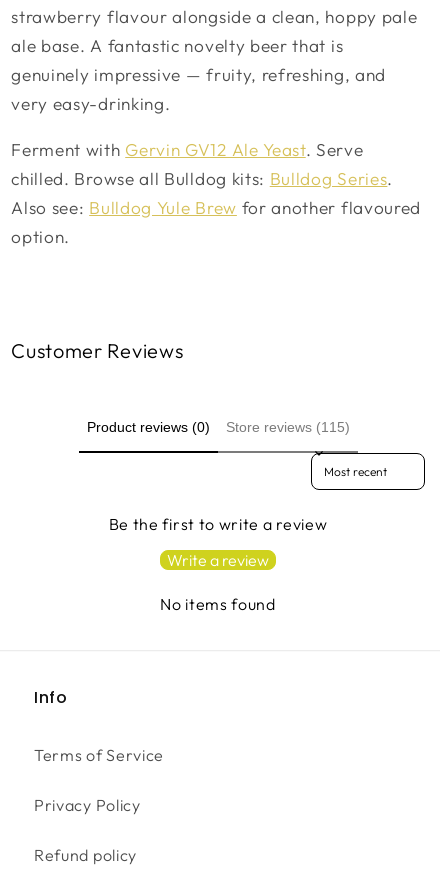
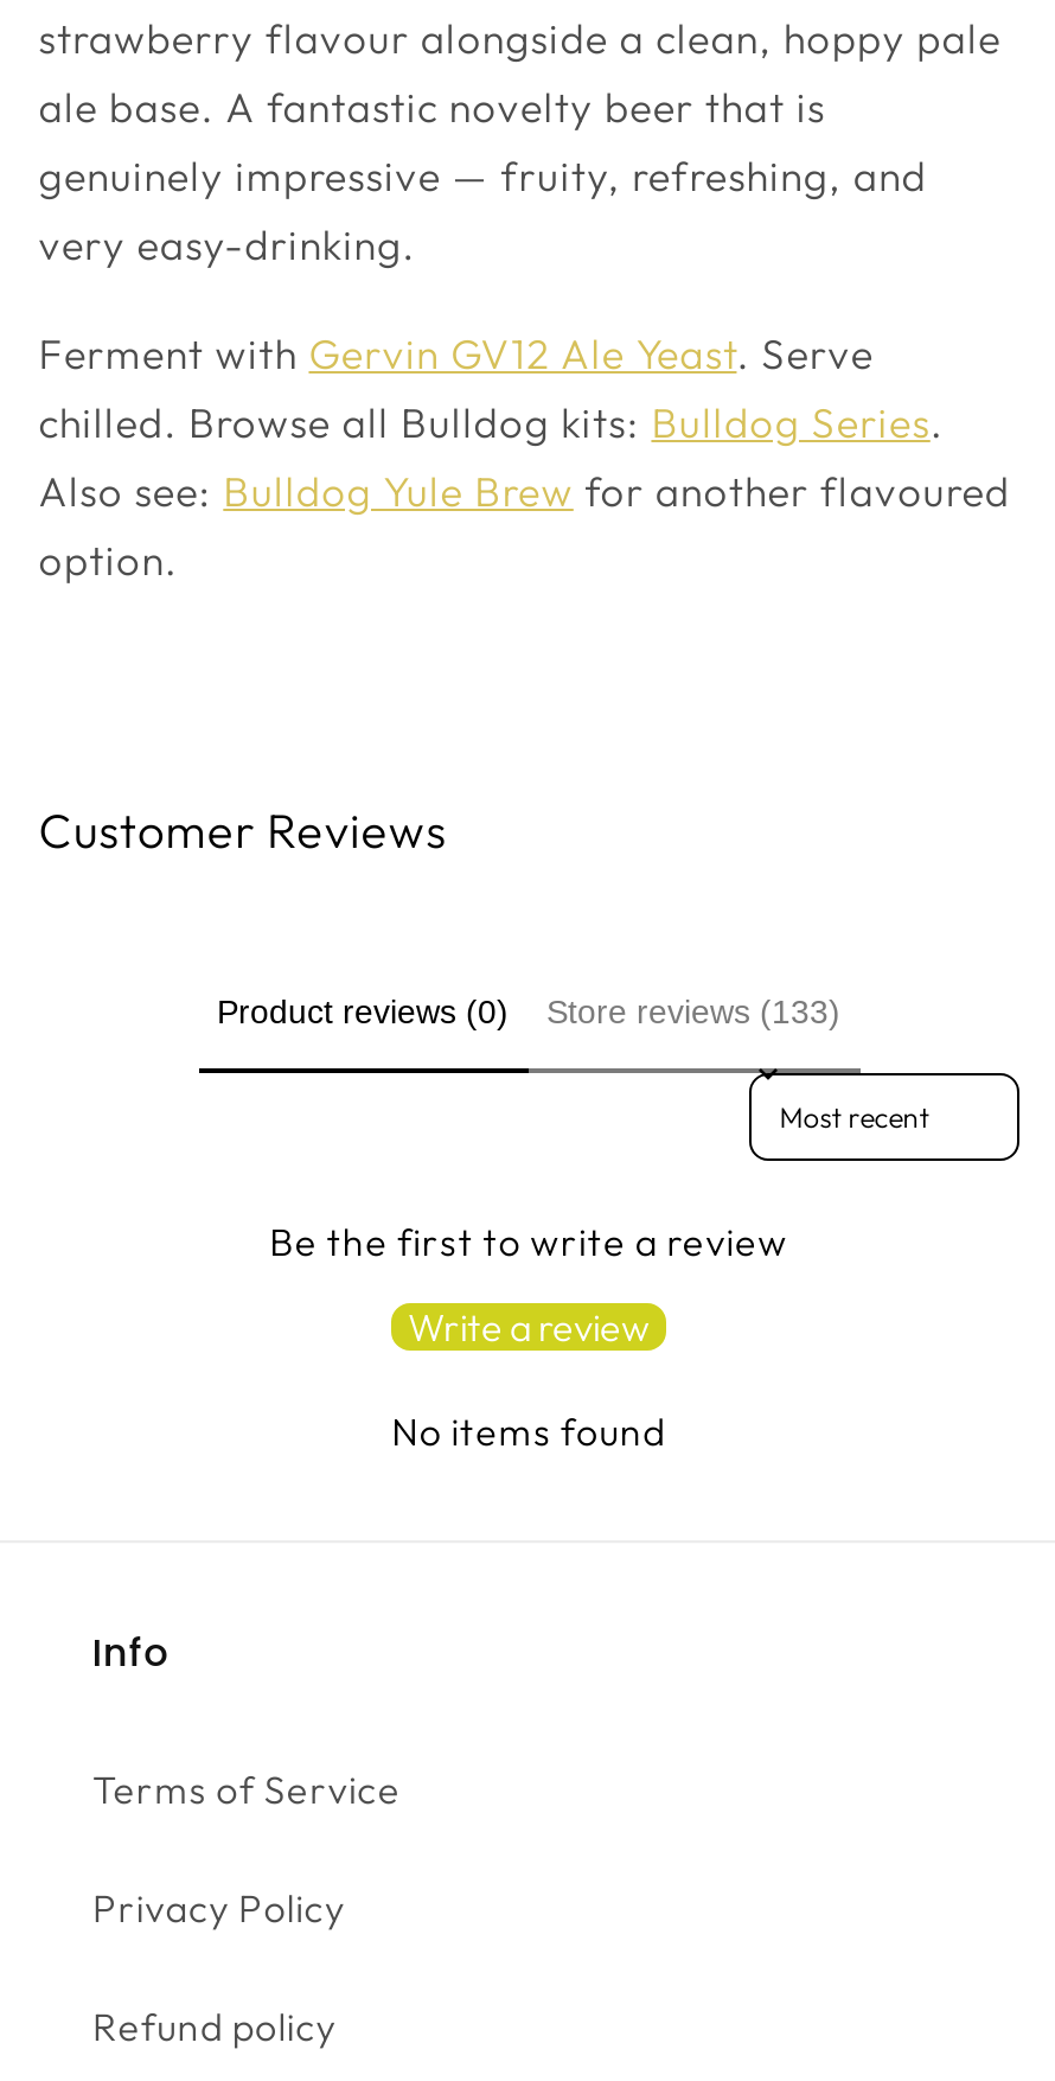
- Store reviews (115)
+ Store reviews (133)
